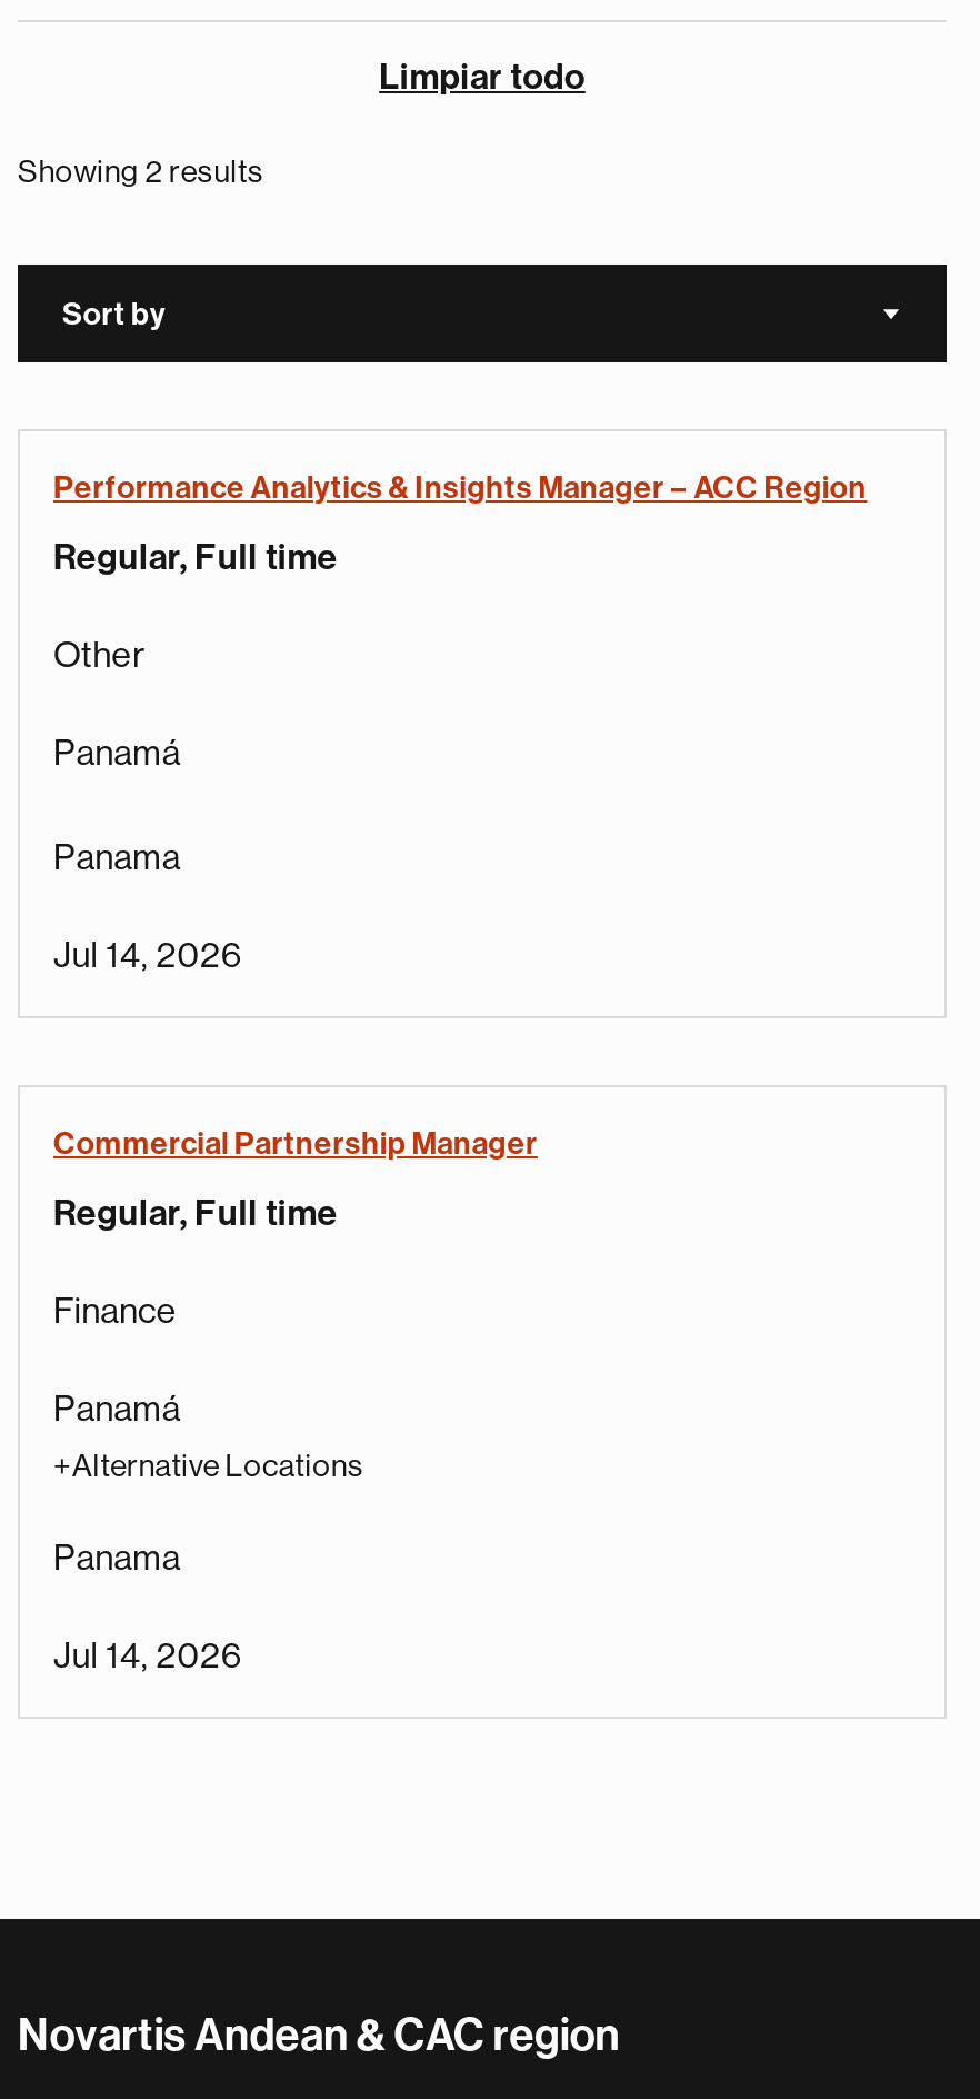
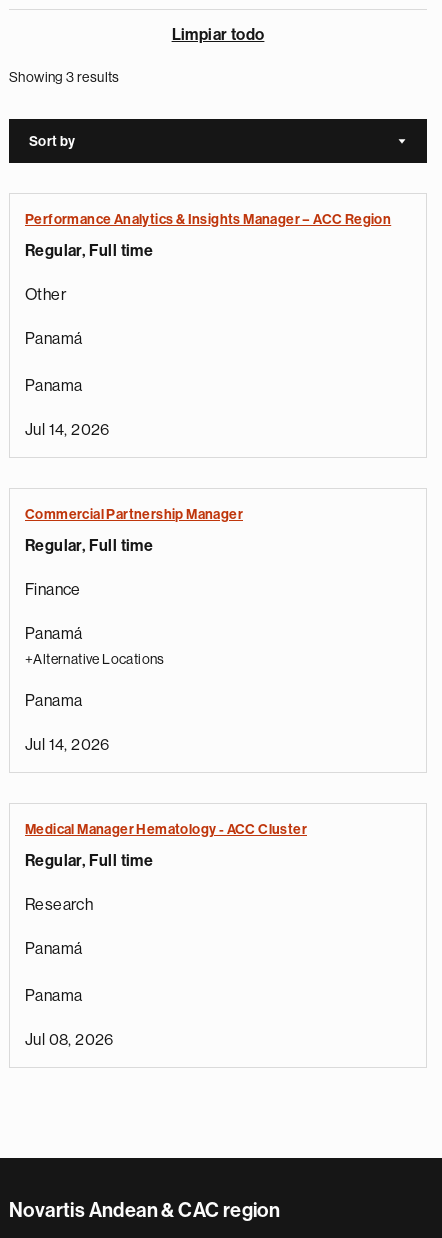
- Showing 2 results
+ Showing 3 results

+ Medical Manager Hematology - ACC Cluster
+ Regular, Full time
+ Research
+ Panamá
+ Panama
+ Jul 08, 2026
